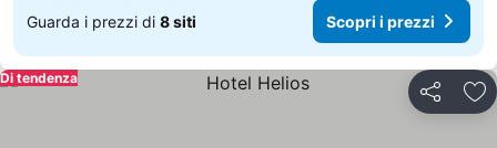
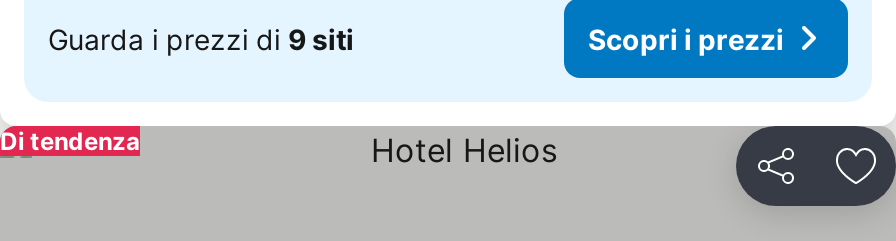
- Guarda i prezzi di 8 siti
+ Guarda i prezzi di 9 siti
